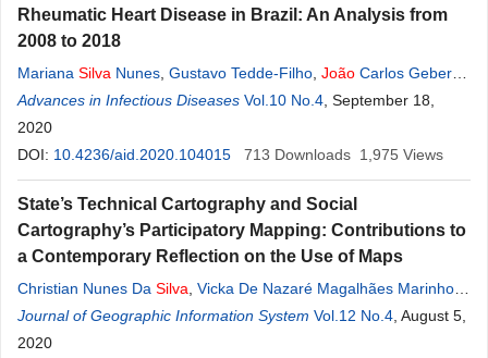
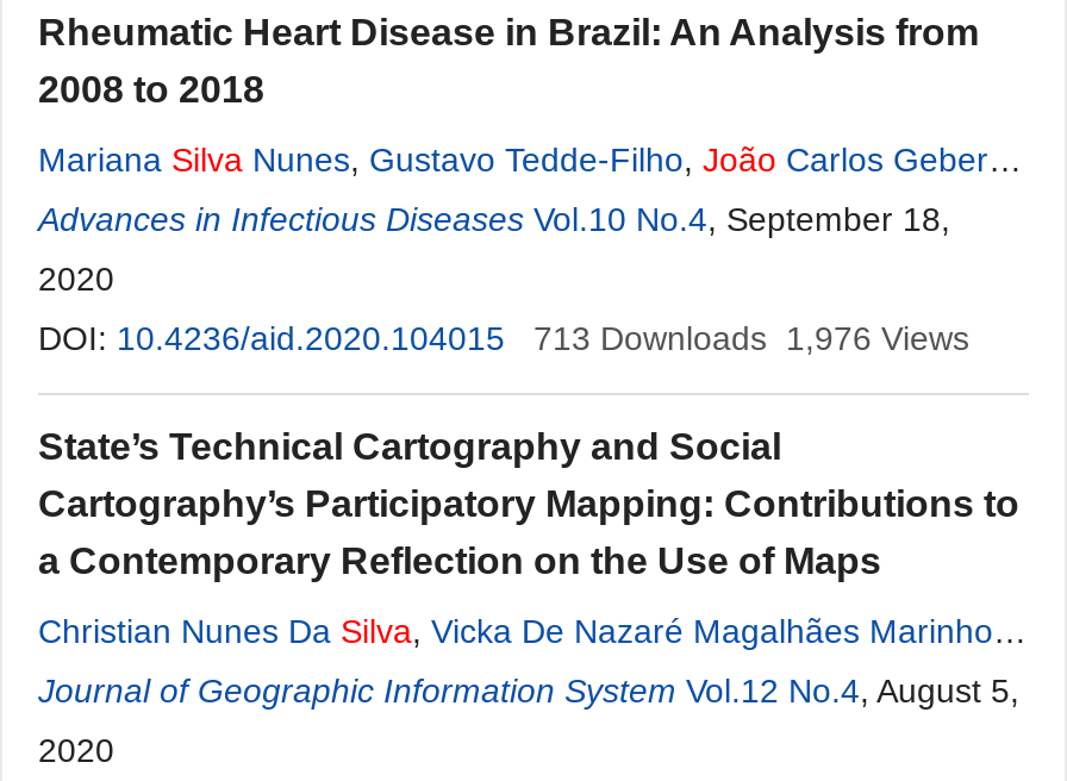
- 713 Downloads 1,975 Views
+ 713 Downloads 1,976 Views
